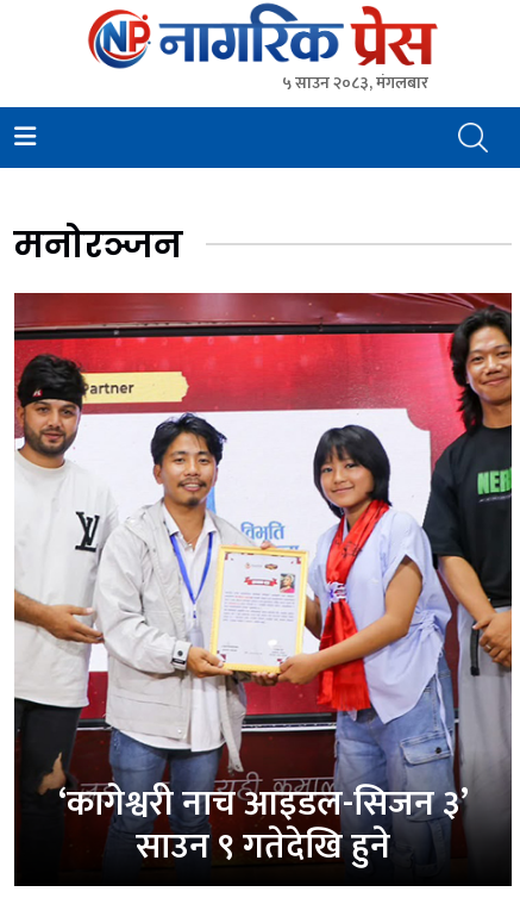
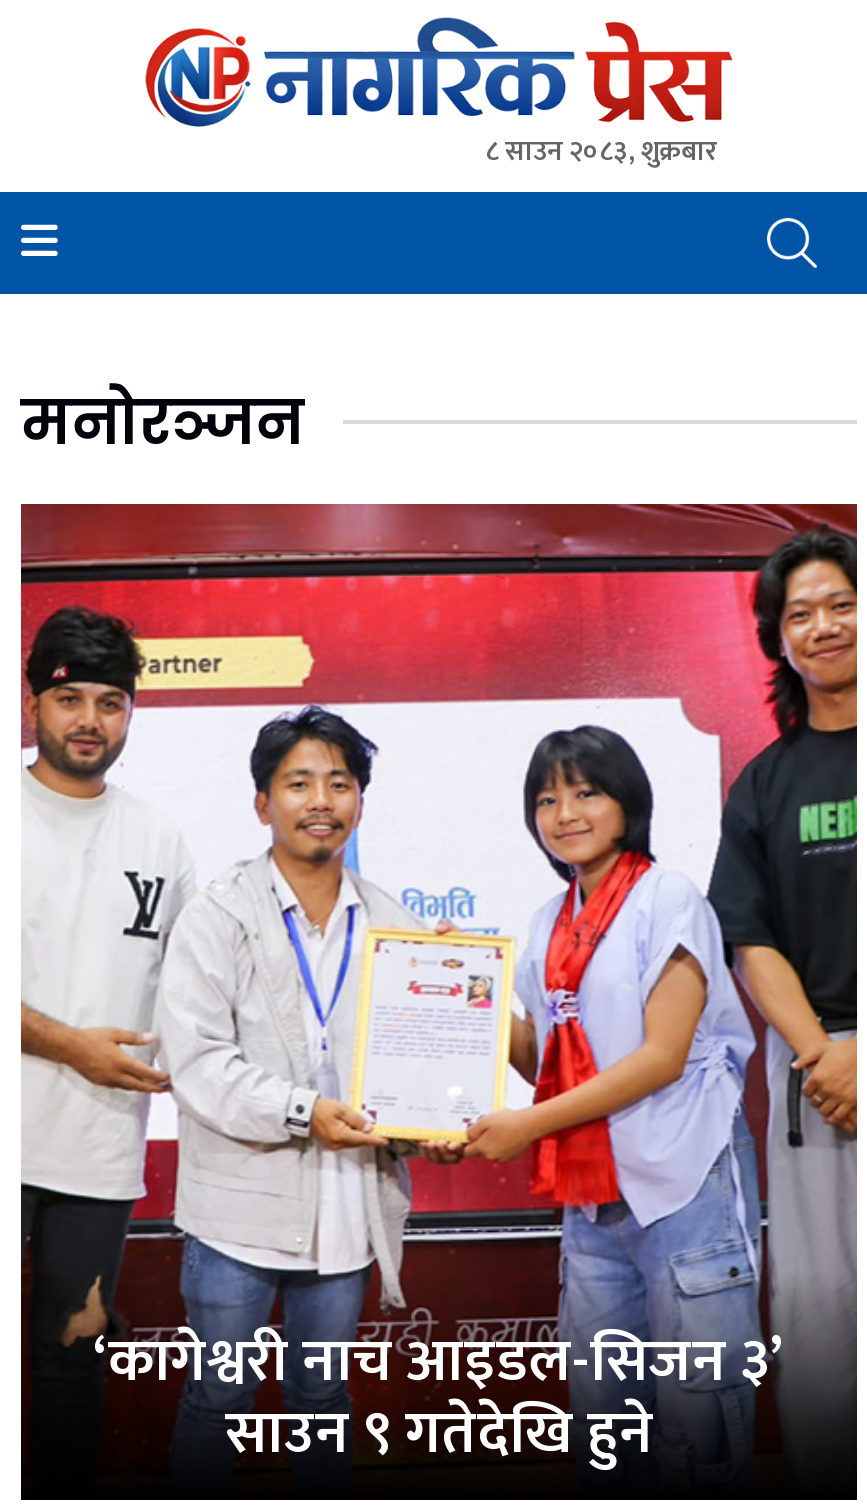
- ५ साउन २०८३, मंगलबार
+ ८ साउन २०८३, शुक्रबार
